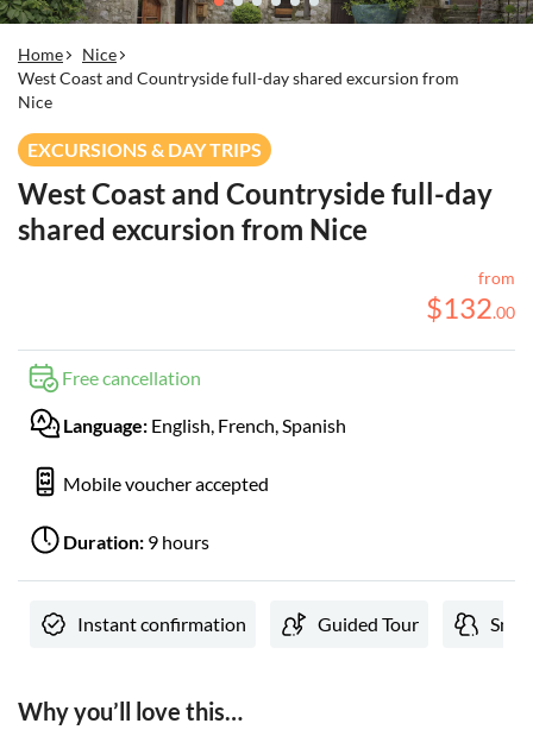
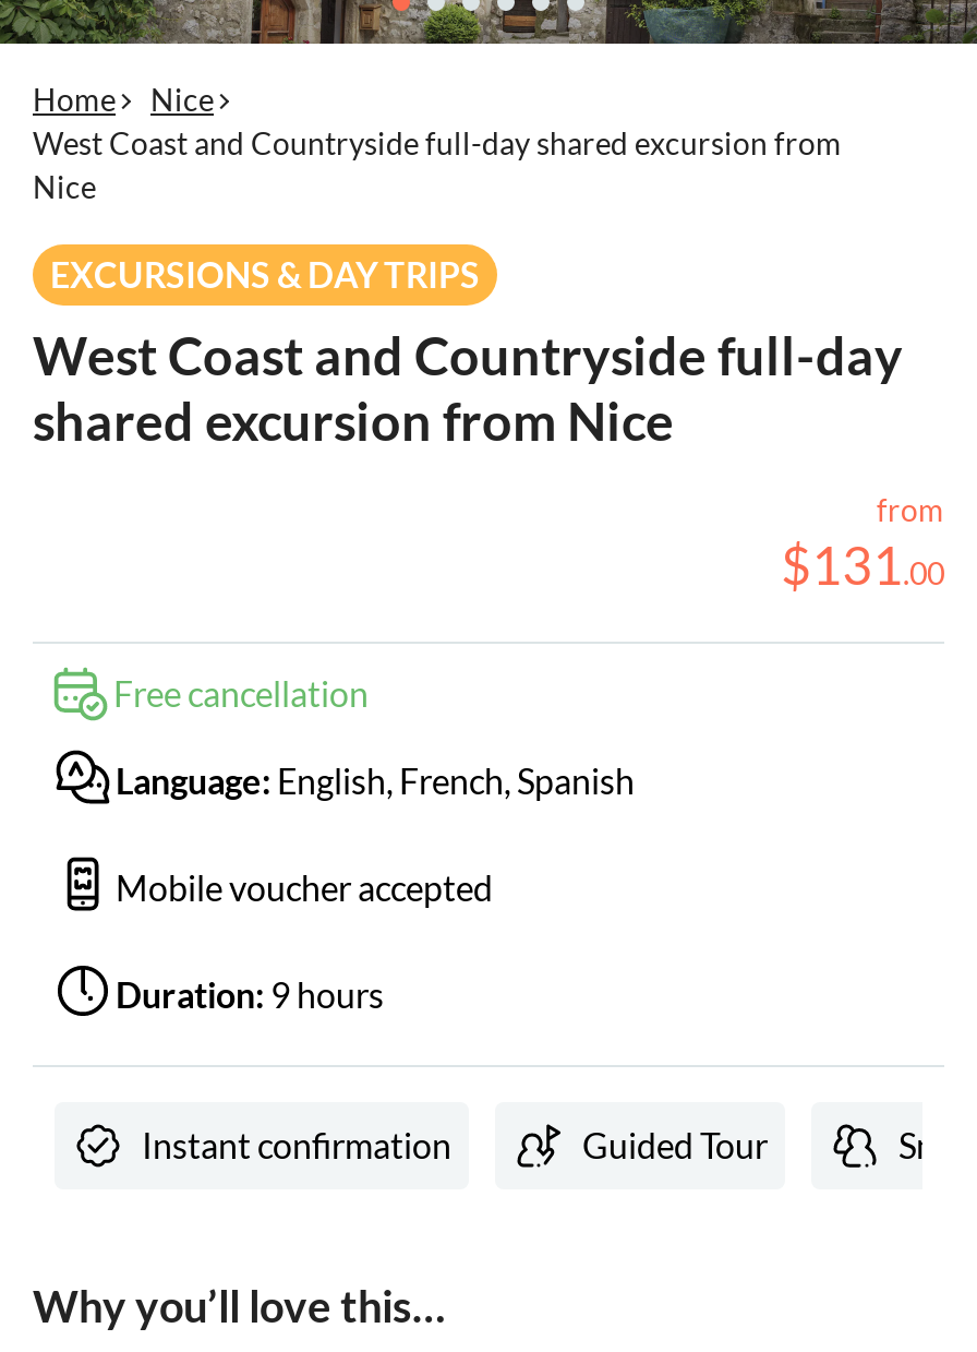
- $132.00
+ $131.00
